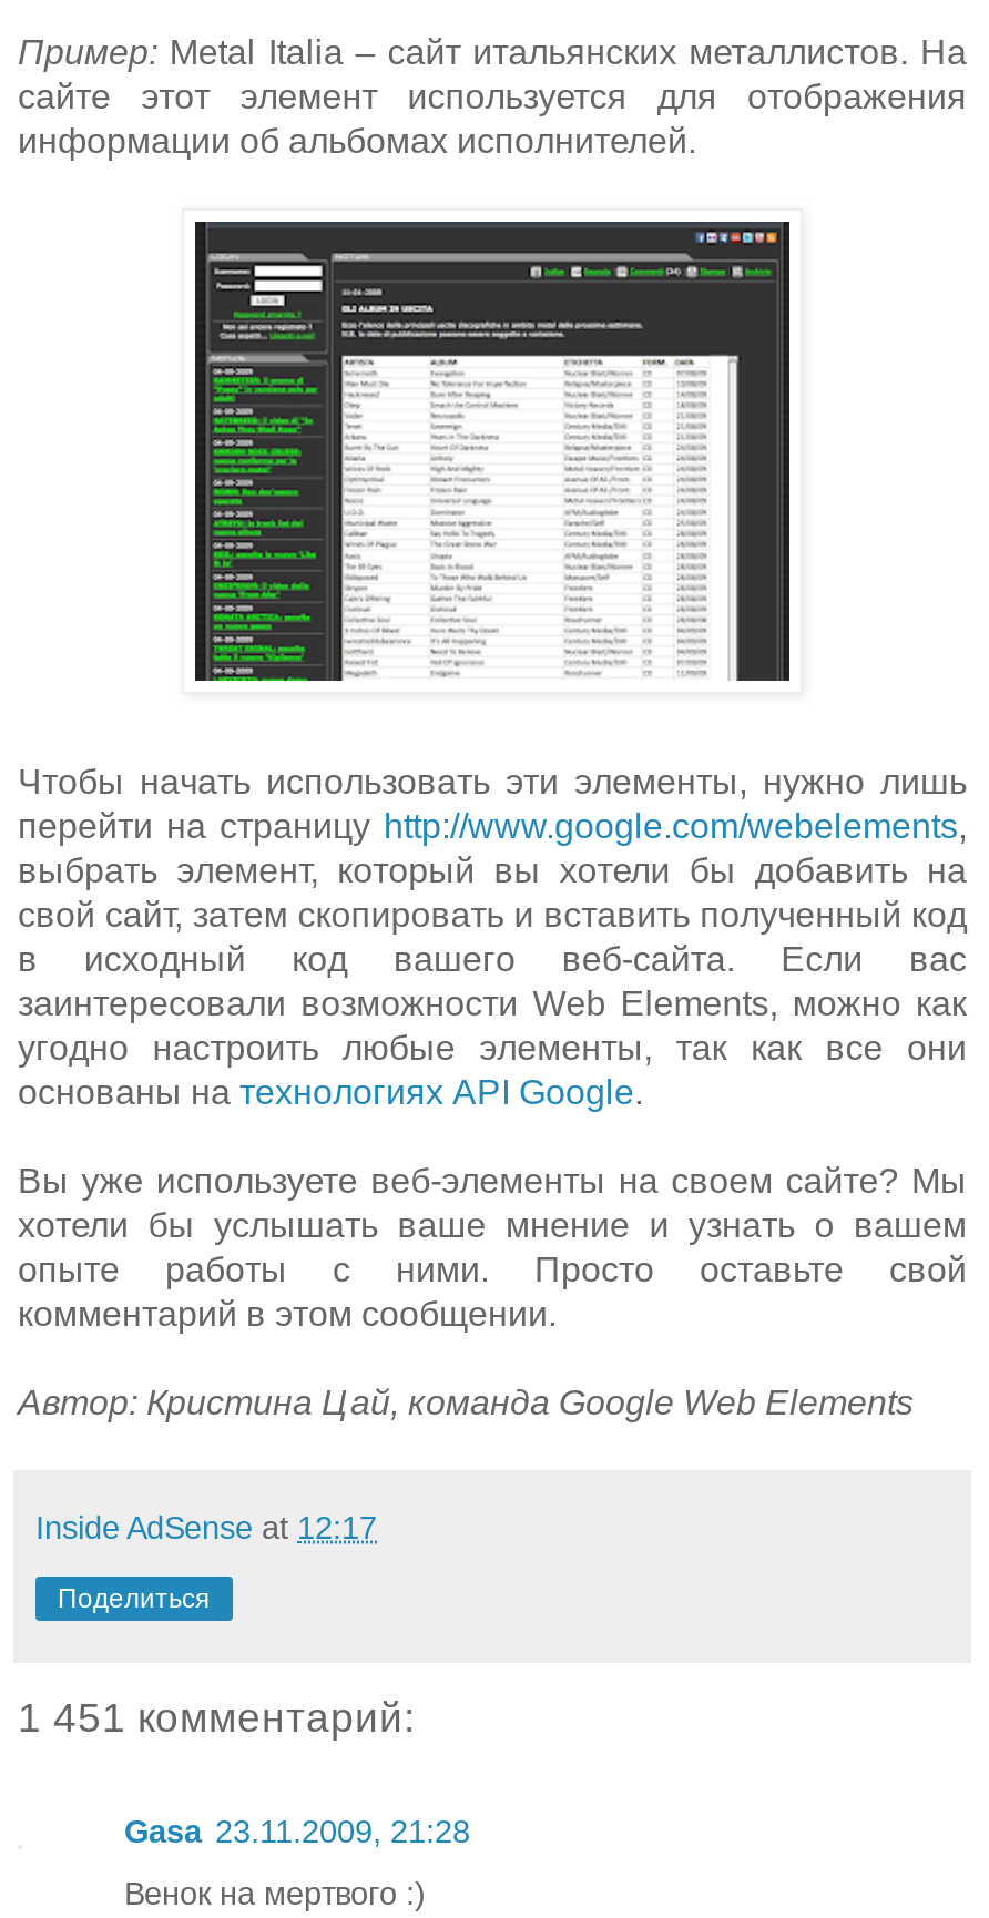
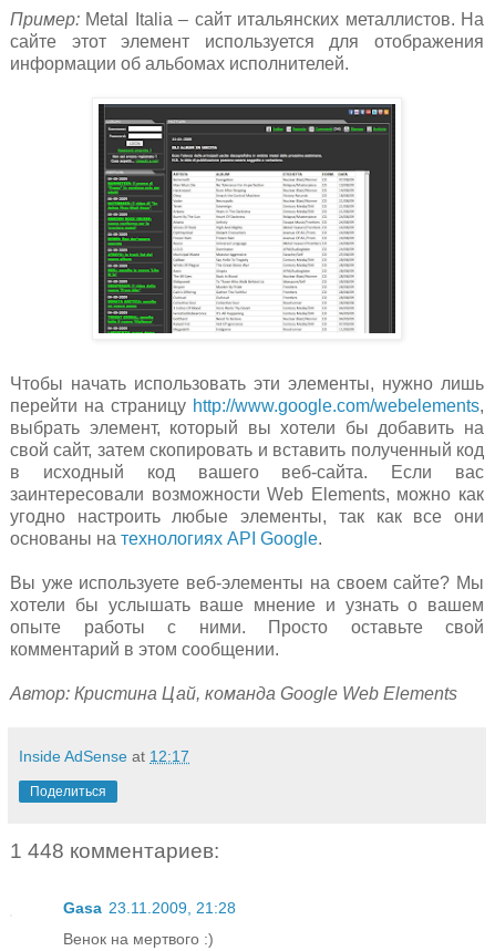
- 1 451 комментарий:
+ 1 448 комментариев:
